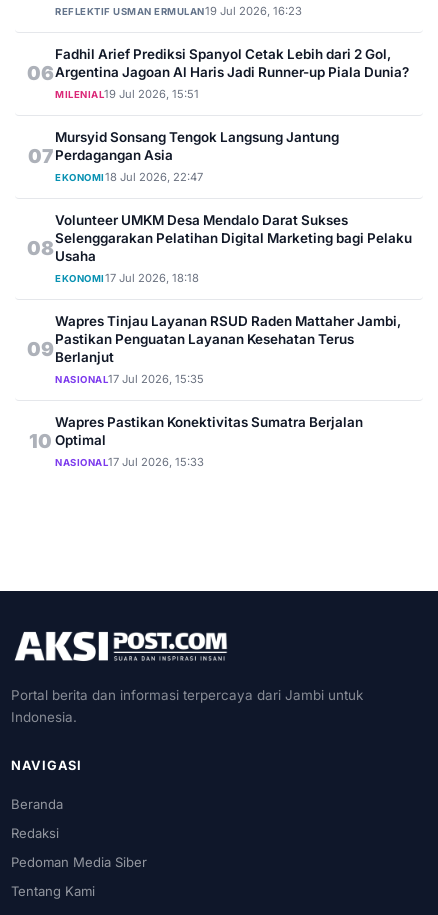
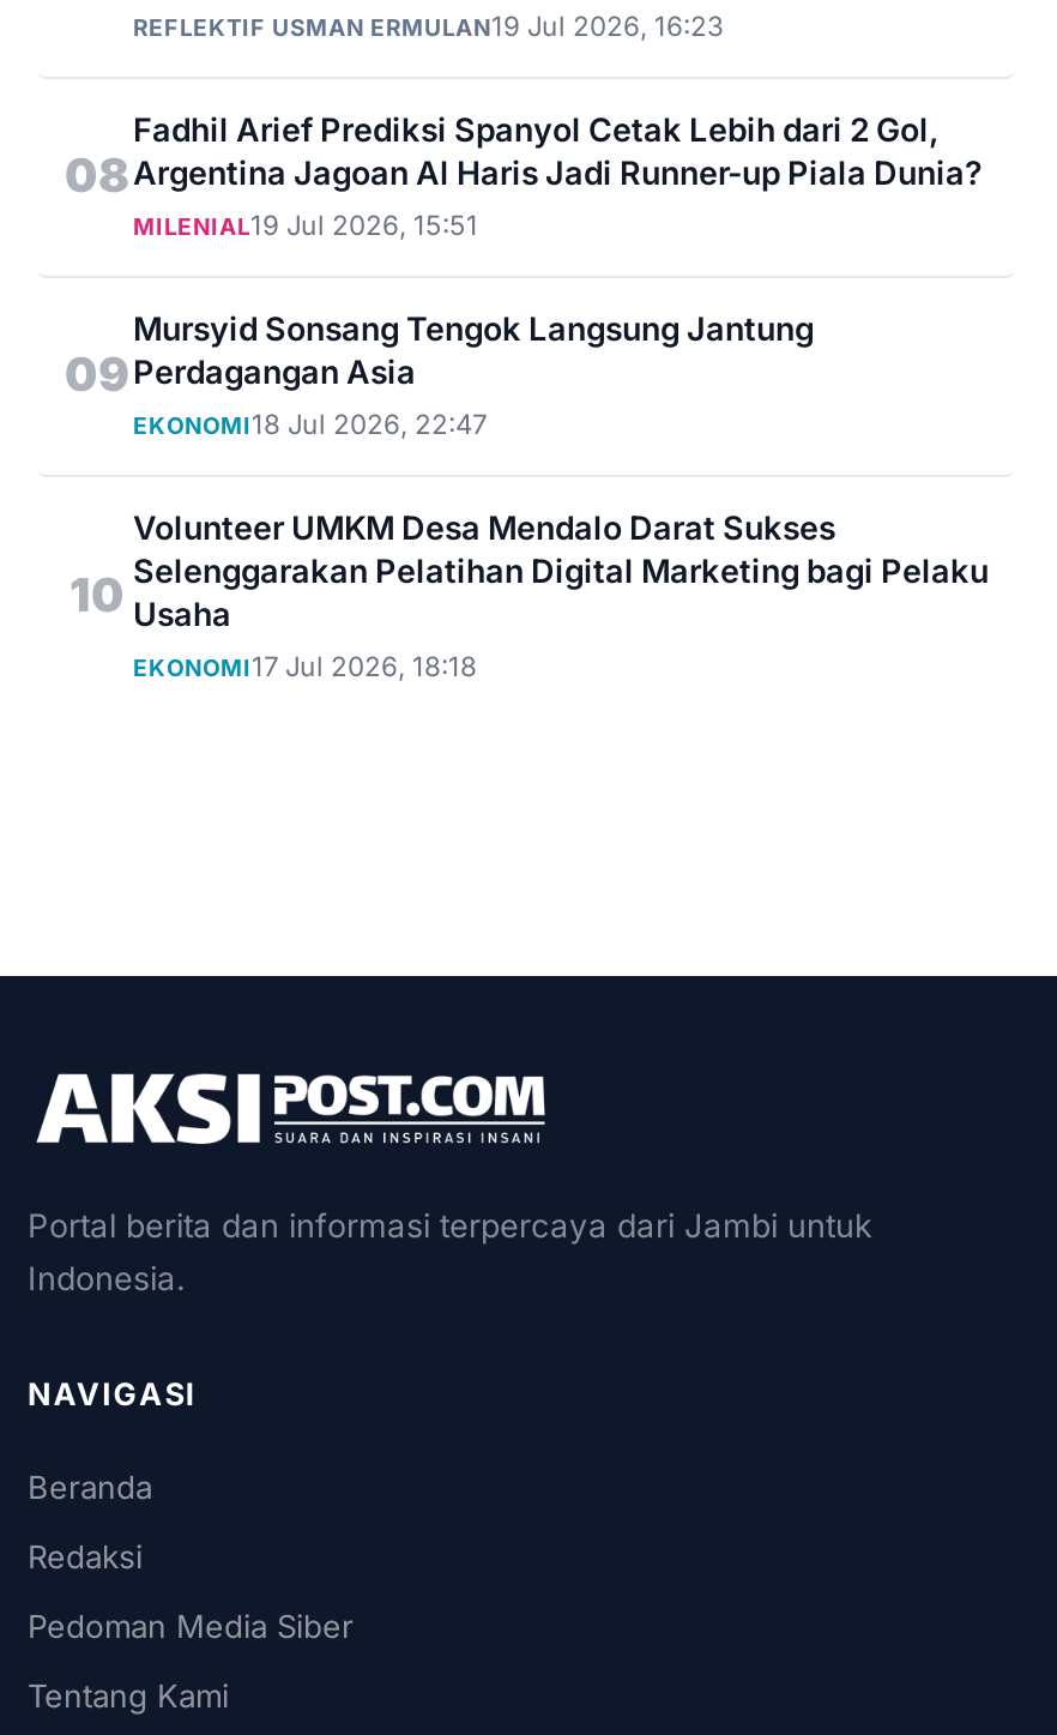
- 06 Argentina Jagoan Al Haris Jadi Runner-up Piala Dunia?
+ 08 Argentina Jagoan Al Haris Jadi Runner-up Piala Dunia?

- 07 Perdagangan Asia
+ 09 Perdagangan Asia

- 08 Selenggarakan Pelatihan Digital Marketing bagi Pelaku Usaha
+ 10 Selenggarakan Pelatihan Digital Marketing bagi Pelaku Usaha

- Wapres Tinjau Layanan RSUD Raden Mattaher Jambi,
- Pastikan Penguatan Layanan Kesehatan Terus
- Berlanjut
- NASIONAL 17 Jul 2026, 15:35
- 10

- 09

- Wapres Pastikan Konektivitas Sumatra Berjalan
- Optimal
- NASIONAL 17 Jul 2026, 15:33
